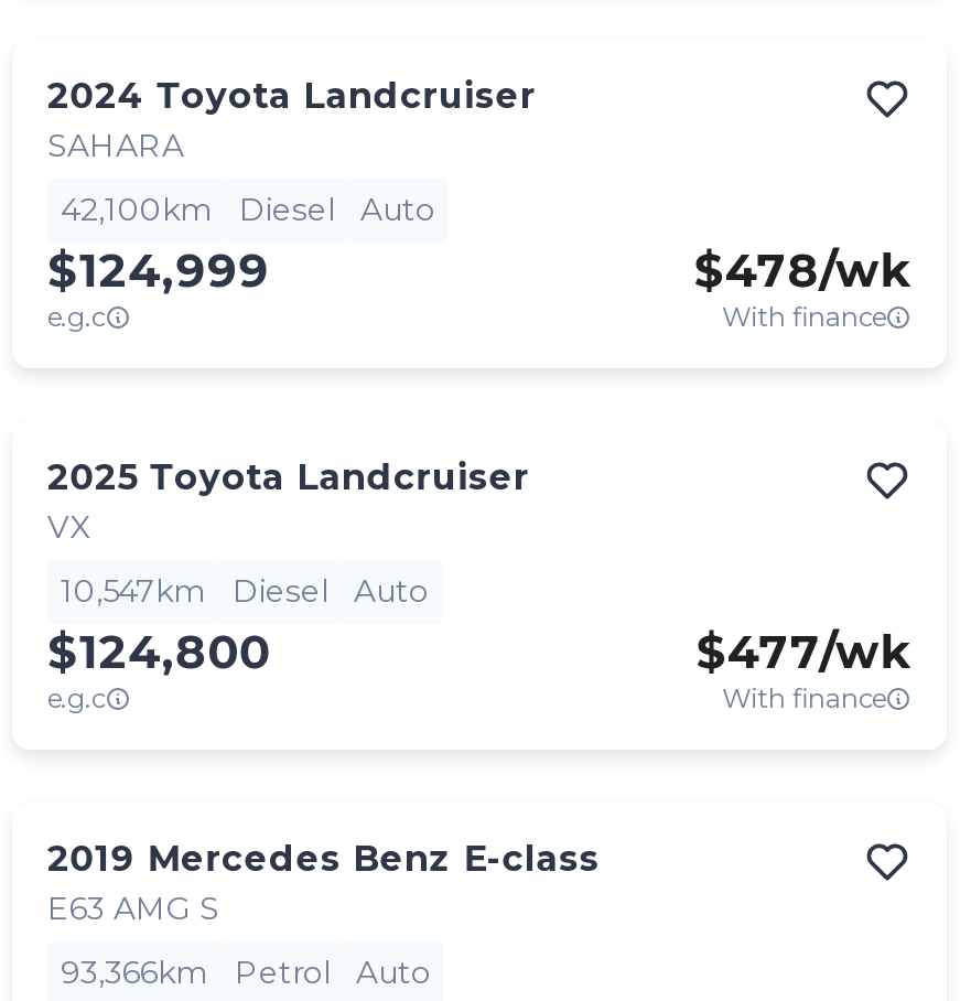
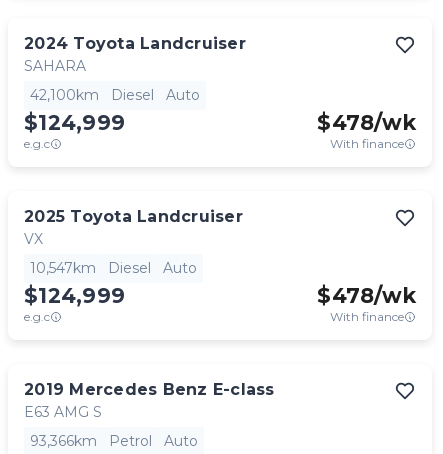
- $124,800
+ $124,999

- $477/wk
+ $478/wk
